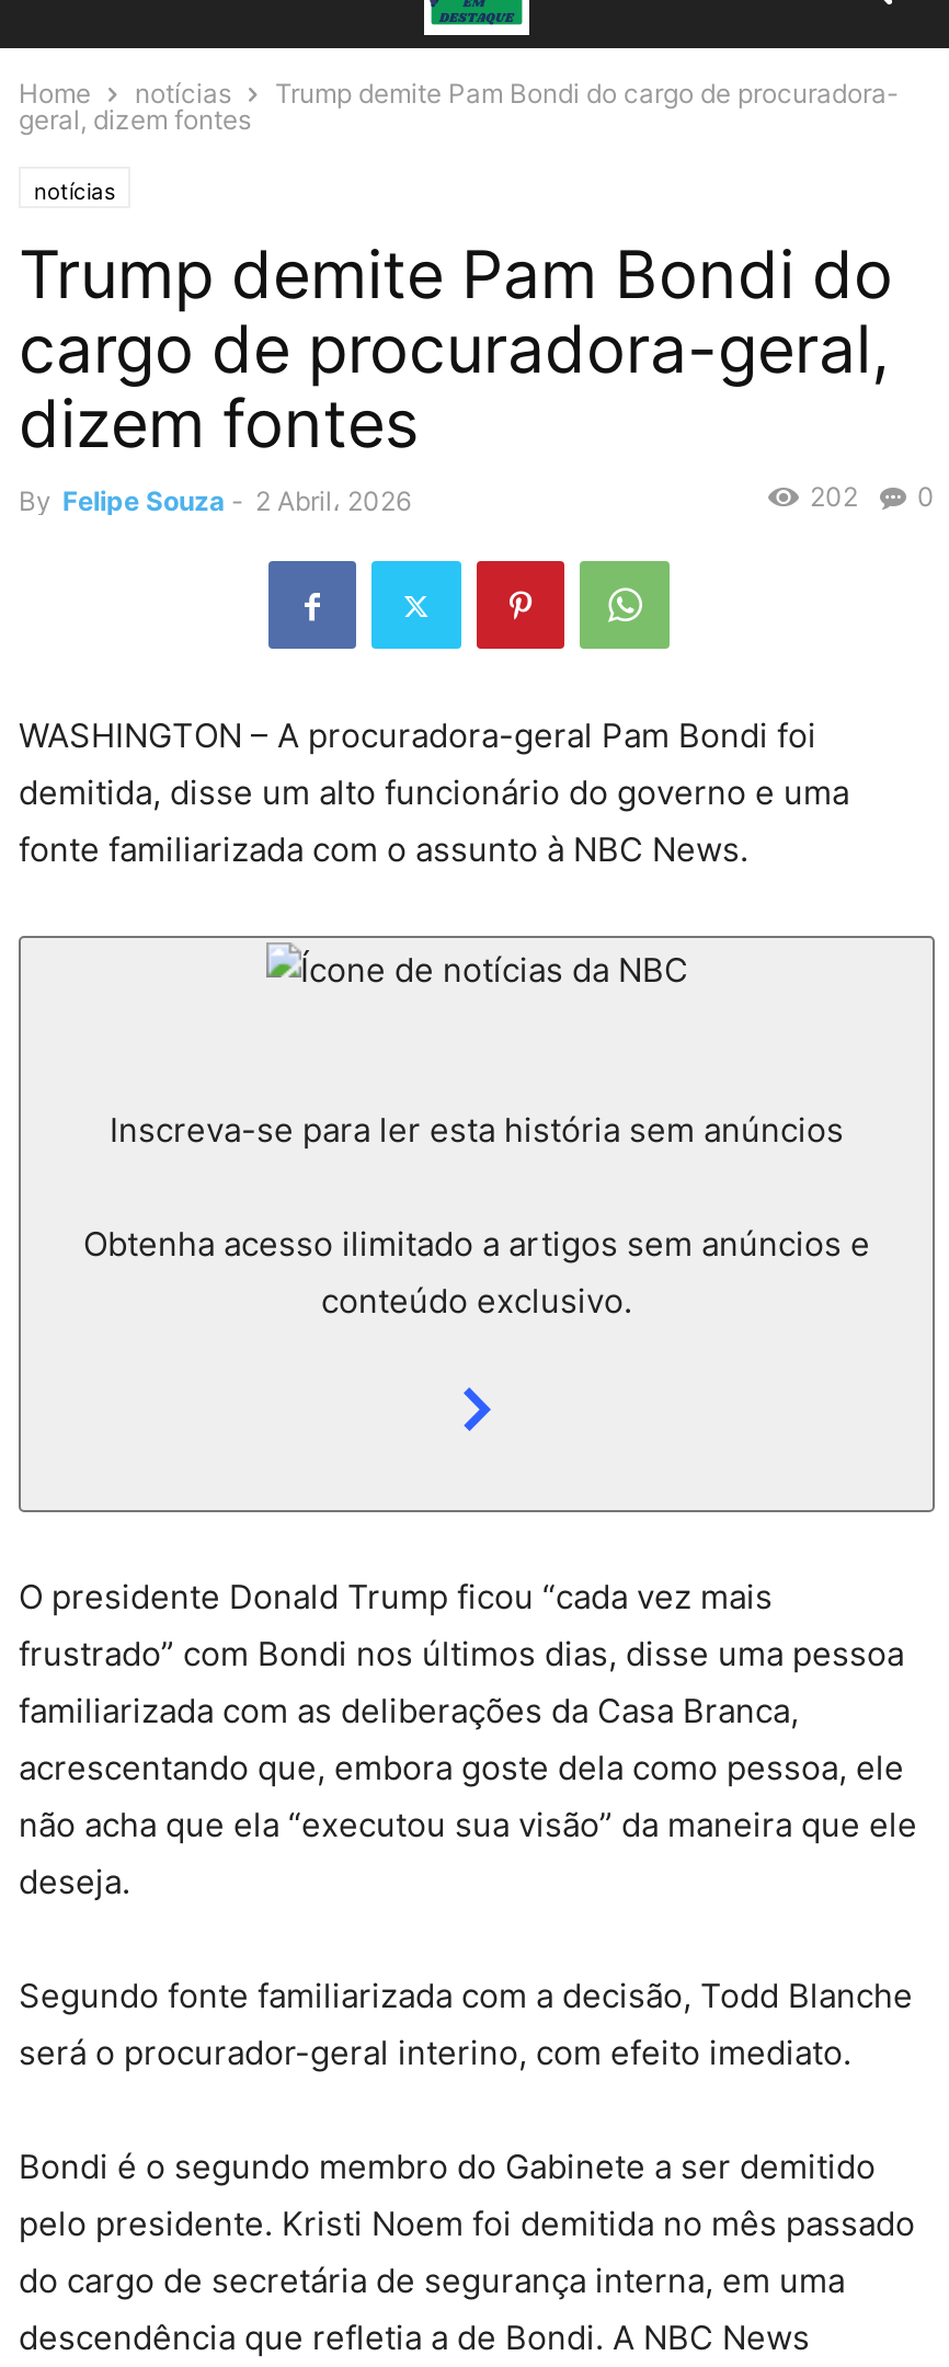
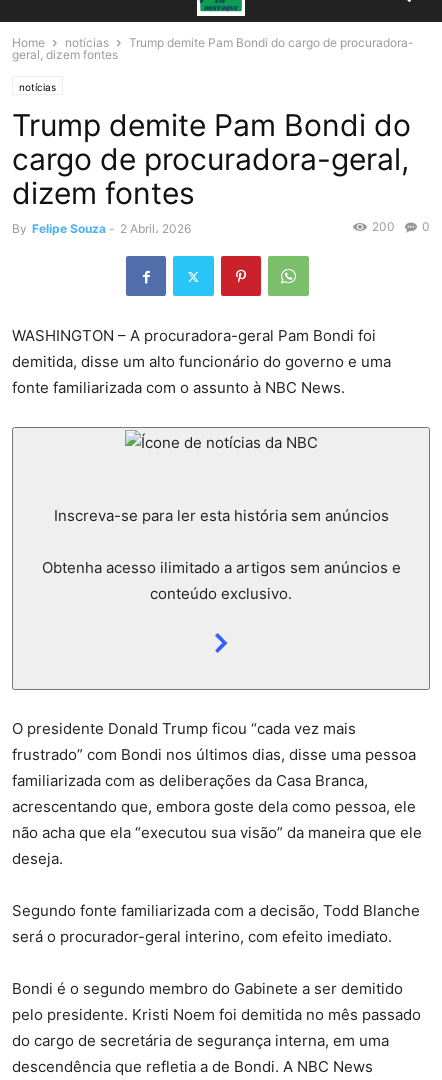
- 202 0
+ 200 0
